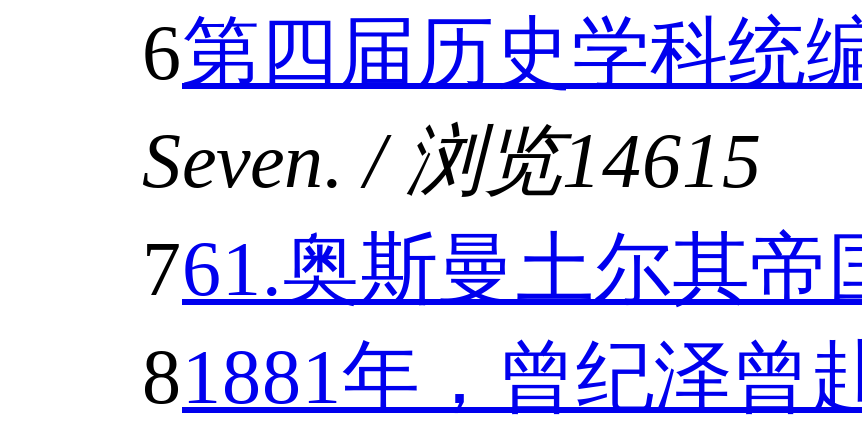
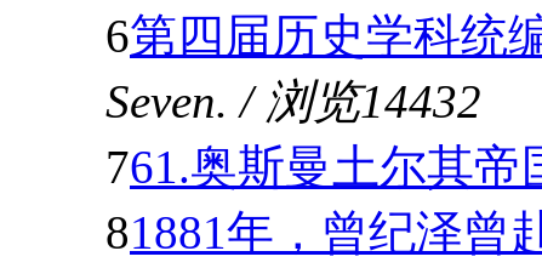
- Seven. / 浏览14615
+ Seven. / 浏览14432
